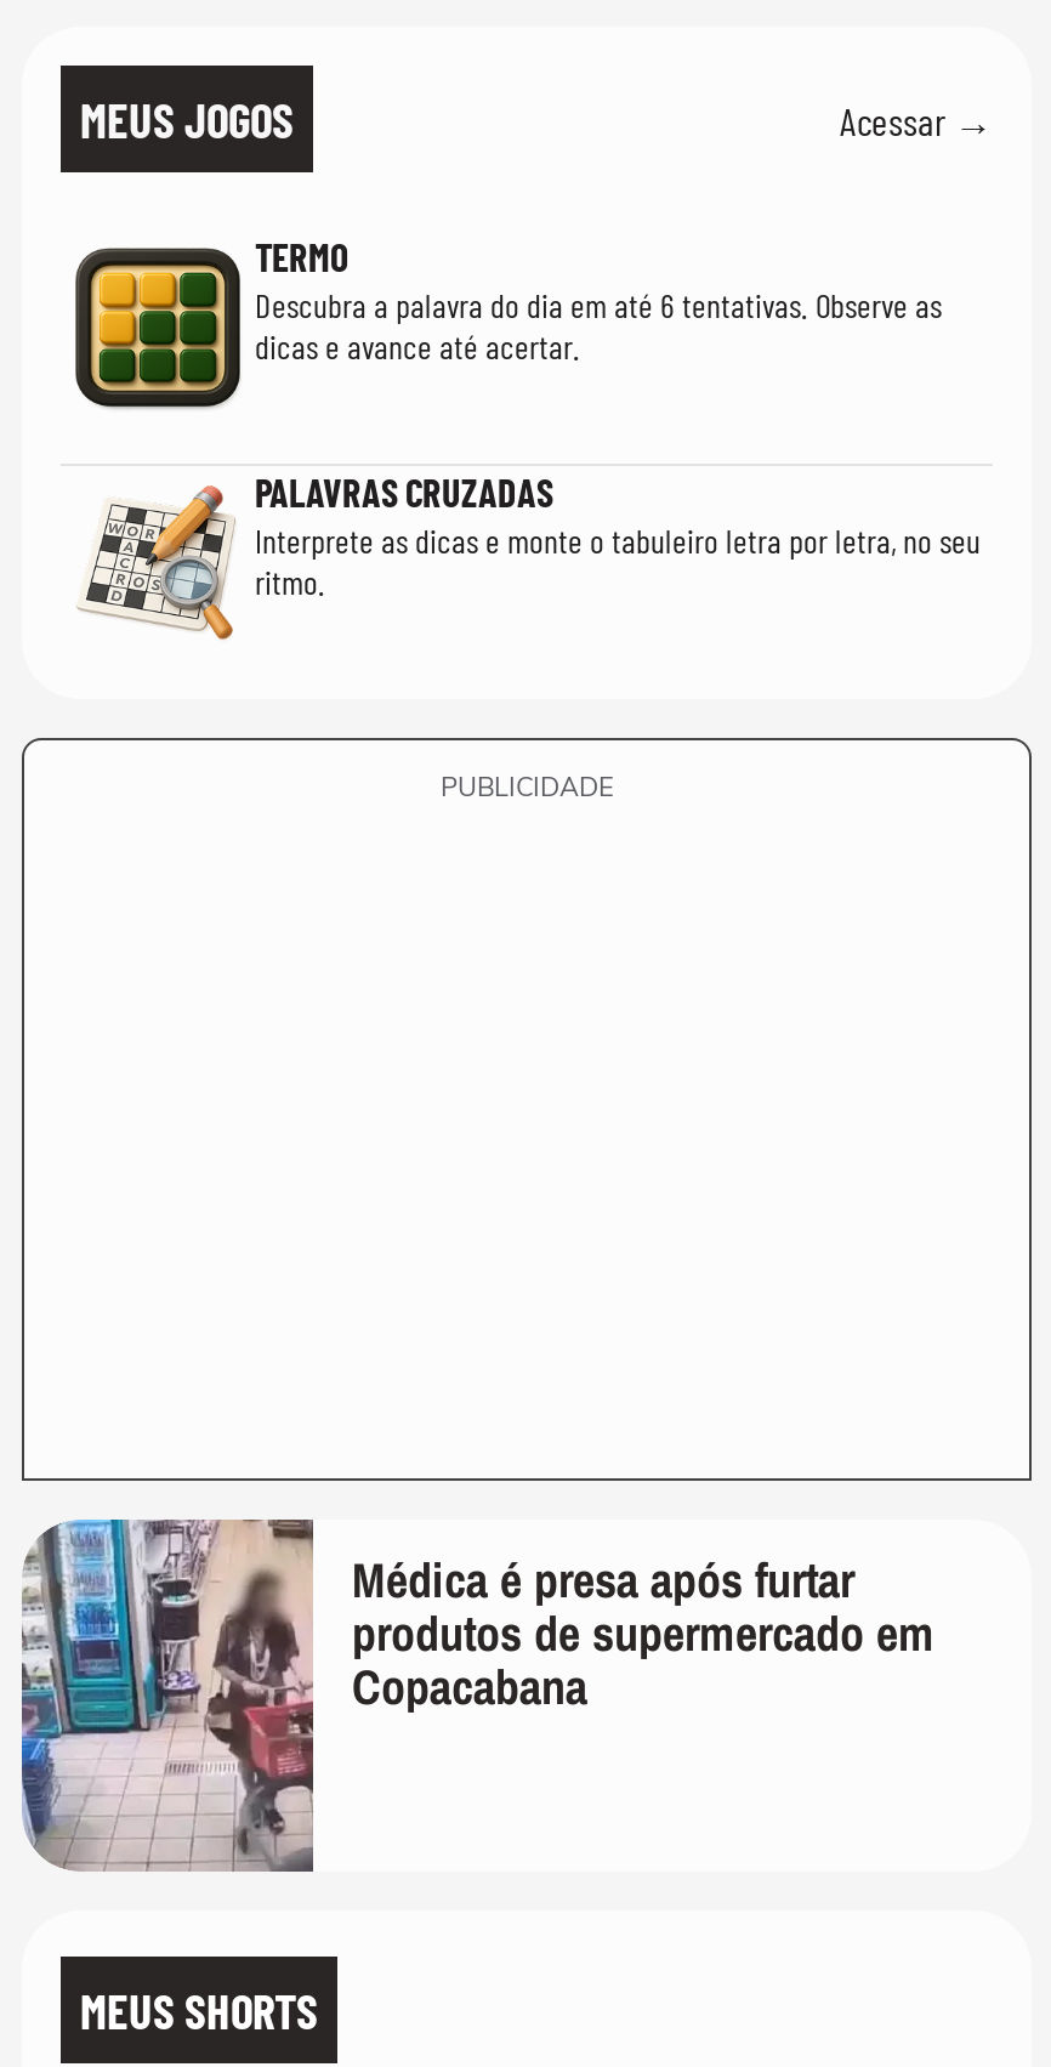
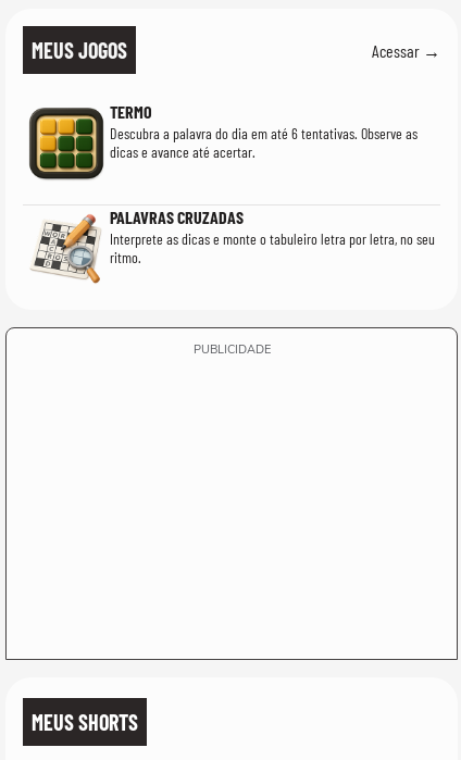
- [image]
- Médica é presa após furtar
- produtos de supermercado em
- Copacabana
